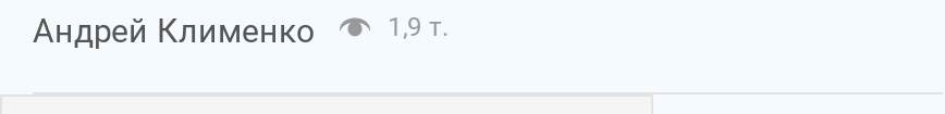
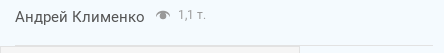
- 1,9 т.
+ 1,1 т.
